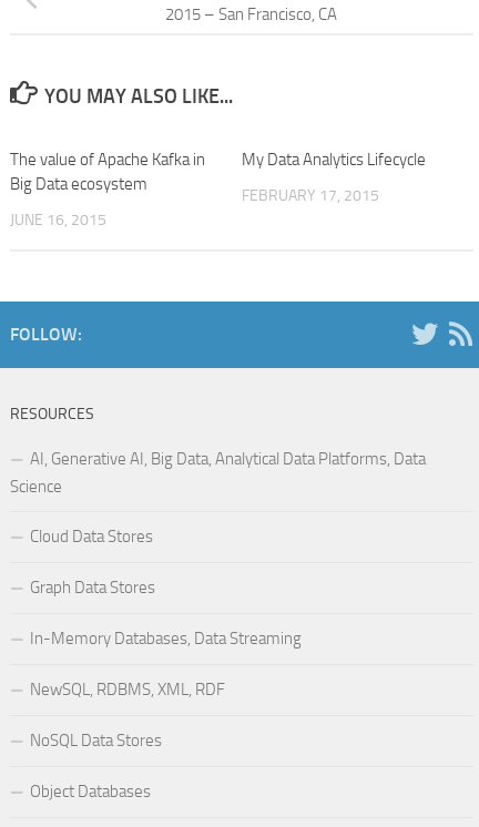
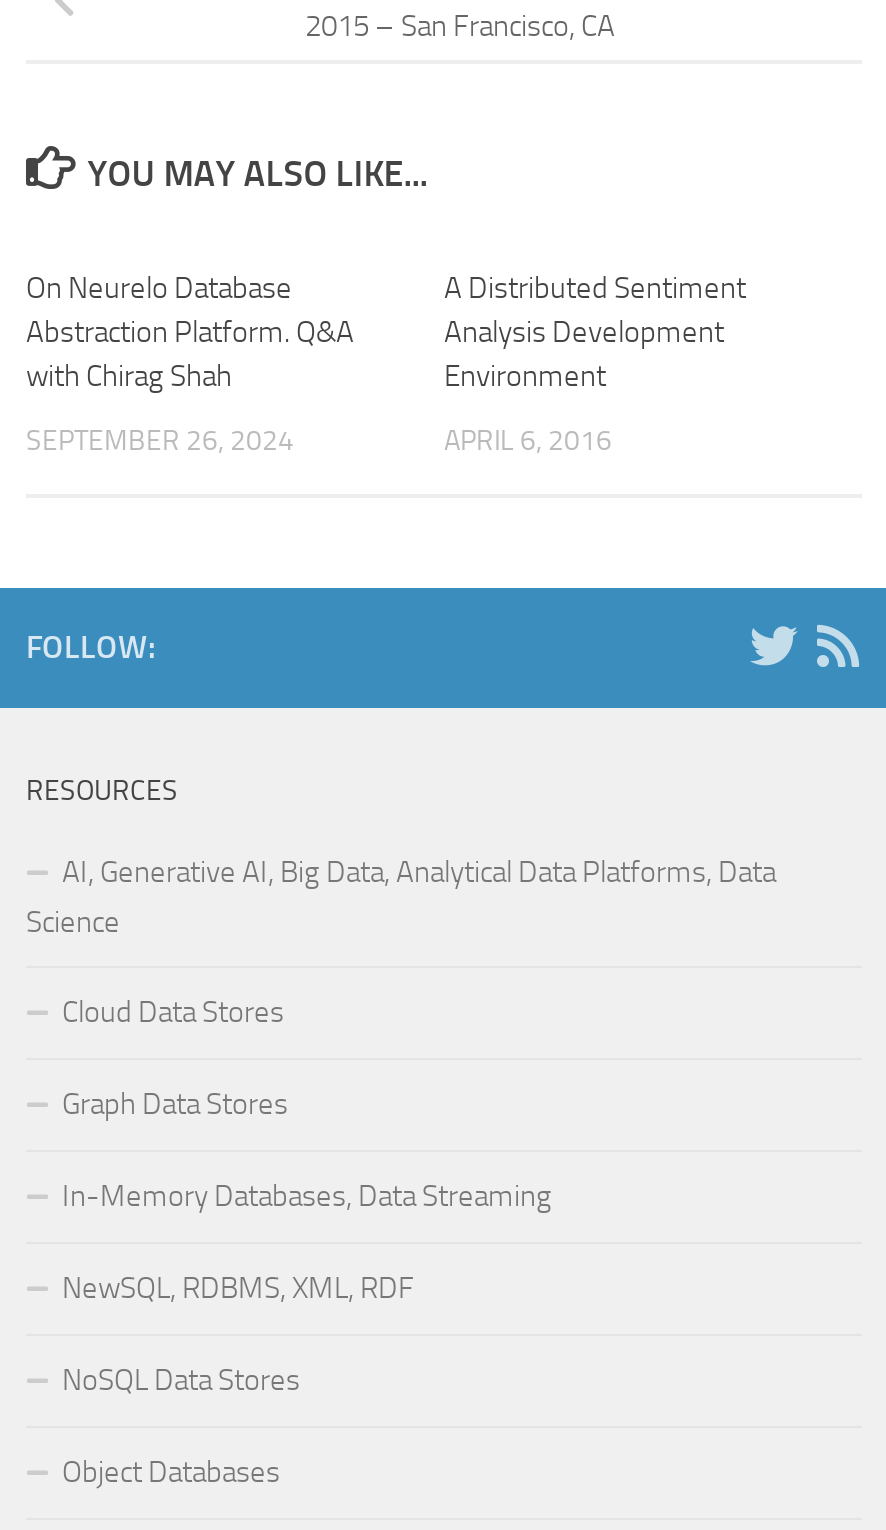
- The value of Apache Kafka in
- Big Data ecosystem
+ On Neurelo Database
+ Abstraction Platform. Q&A
+ with Chirag Shah

- My Data Analytics Lifecycle
+ A Distributed Sentiment
+ Analysis Development
+ Environment

- FEBRUARY 17, 2015
+ APRIL 6, 2016

- JUNE 16, 2015
+ SEPTEMBER 26, 2024
